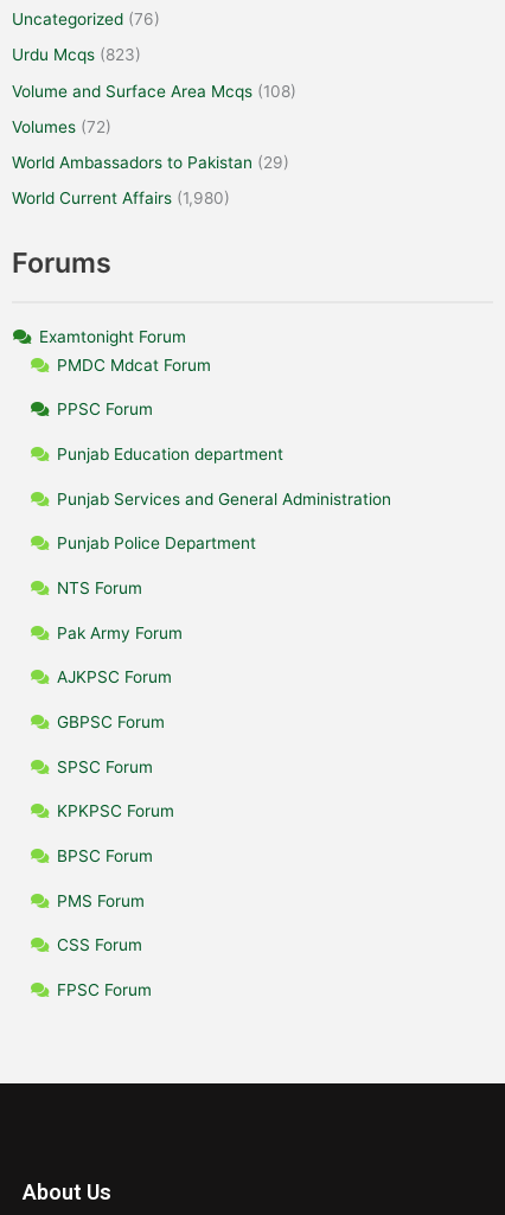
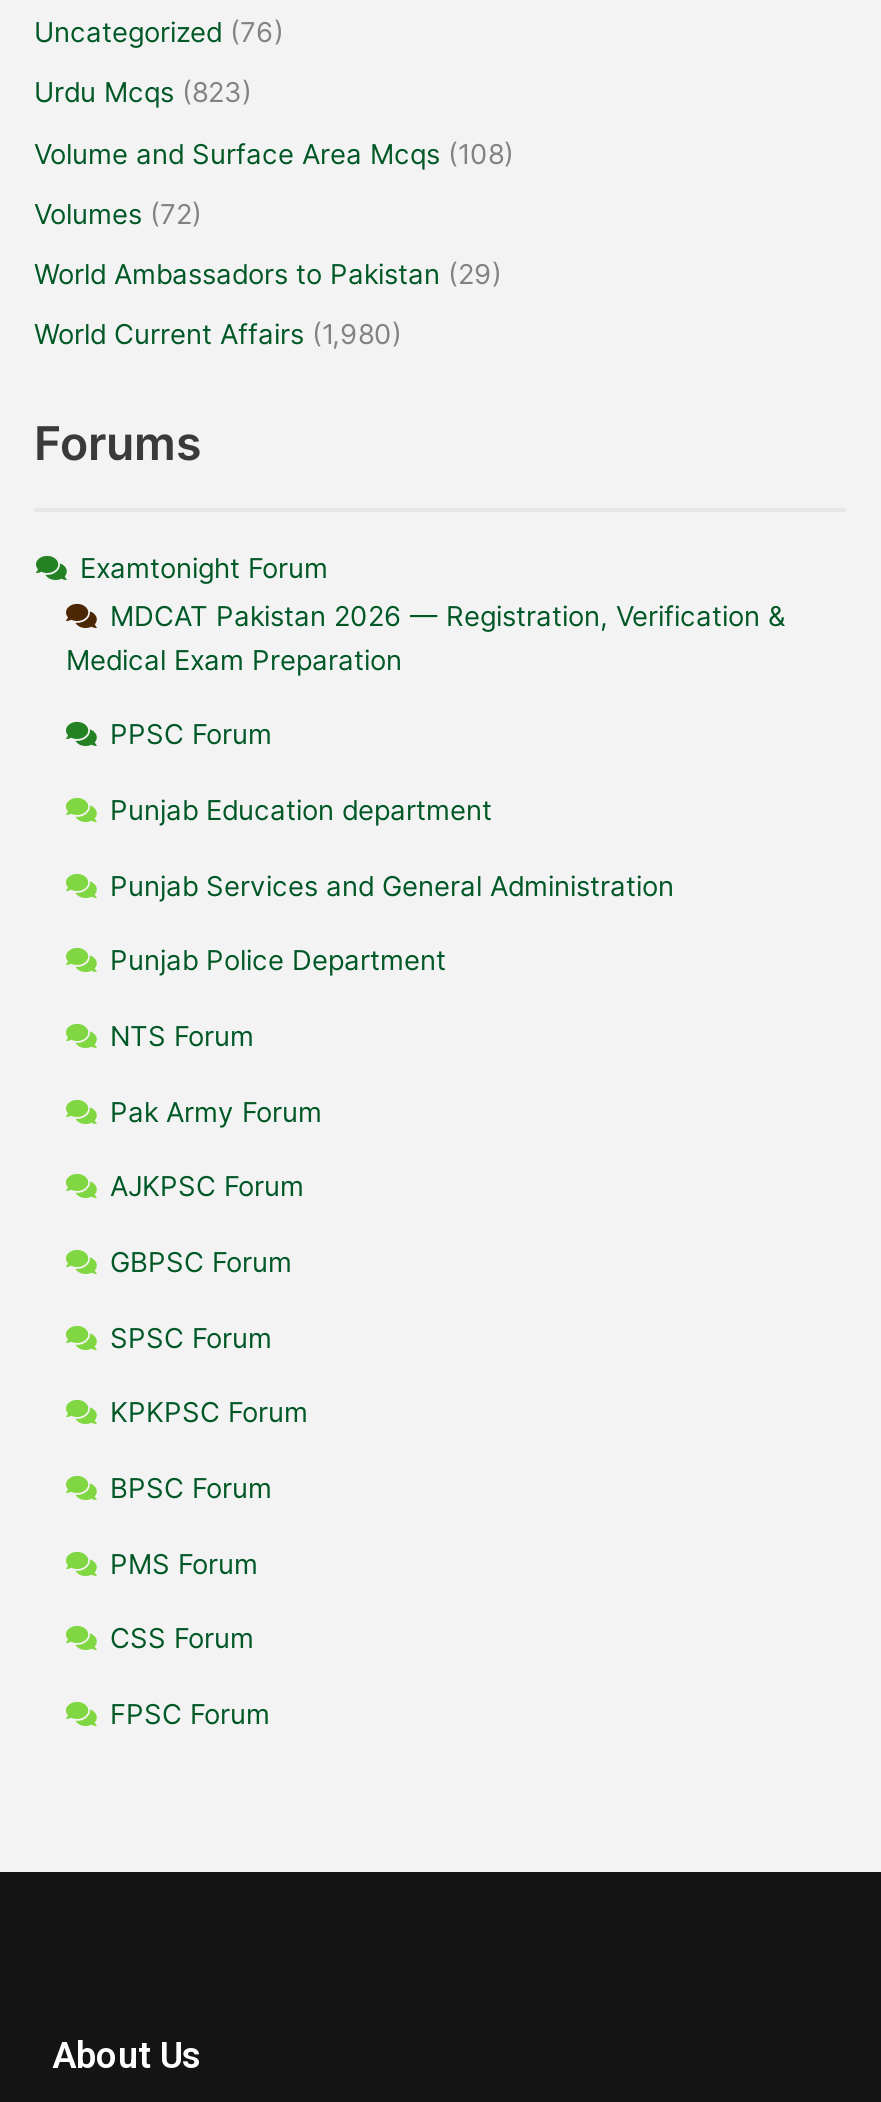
- PMDC Mdcat Forum
+ MDCAT Pakistan 2026 — Registration, Verification &
+ Medical Exam Preparation
